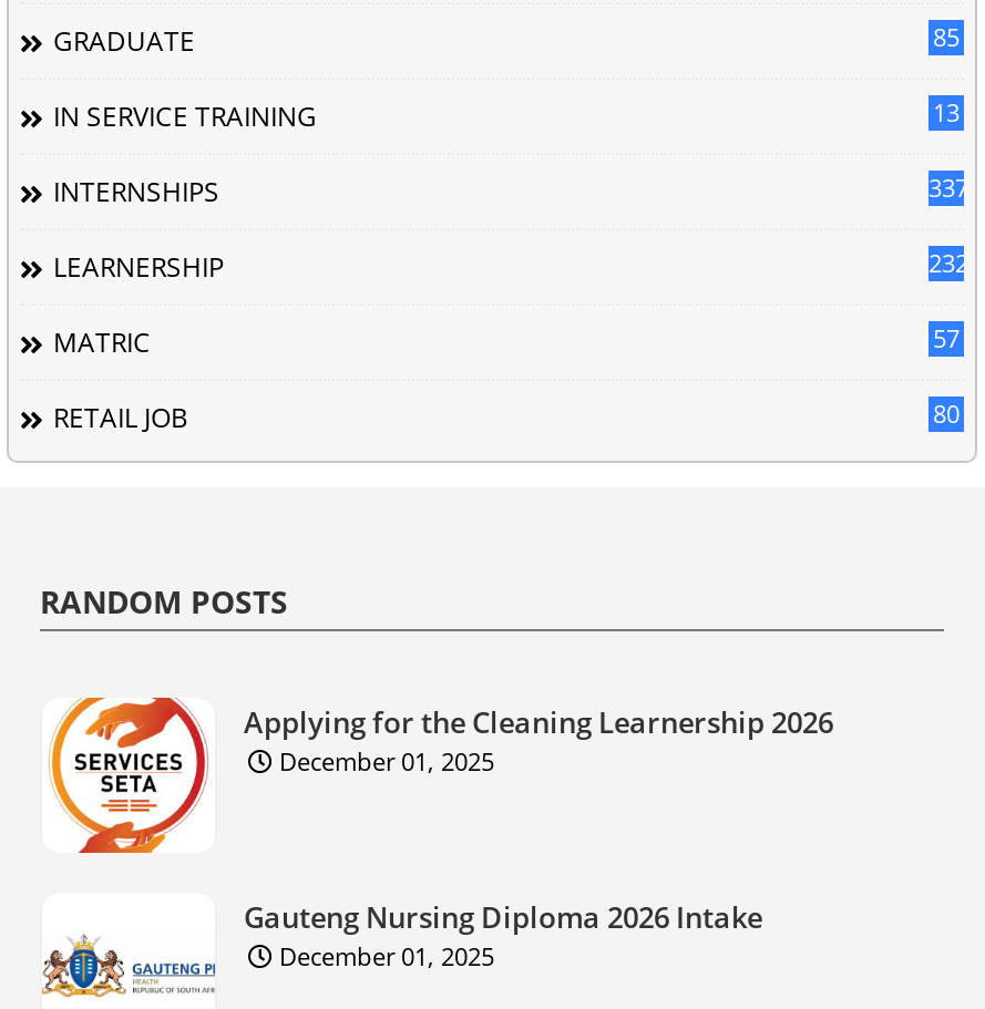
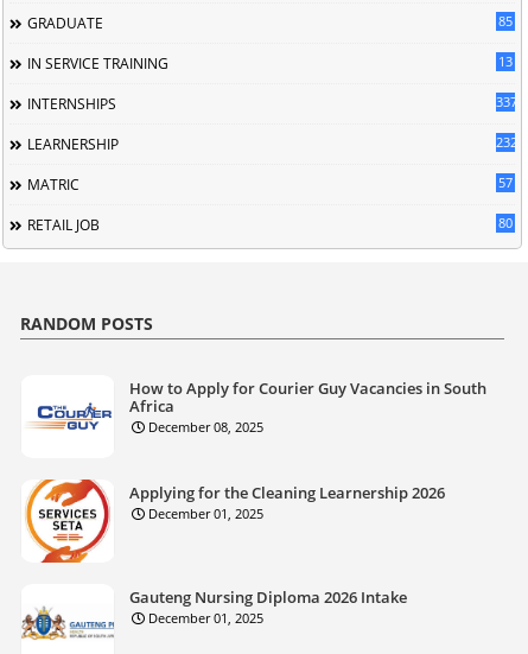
+ [image]
+ How to Apply for Courier Guy Vacancies in South
+ Africa
+ December 08, 2025
